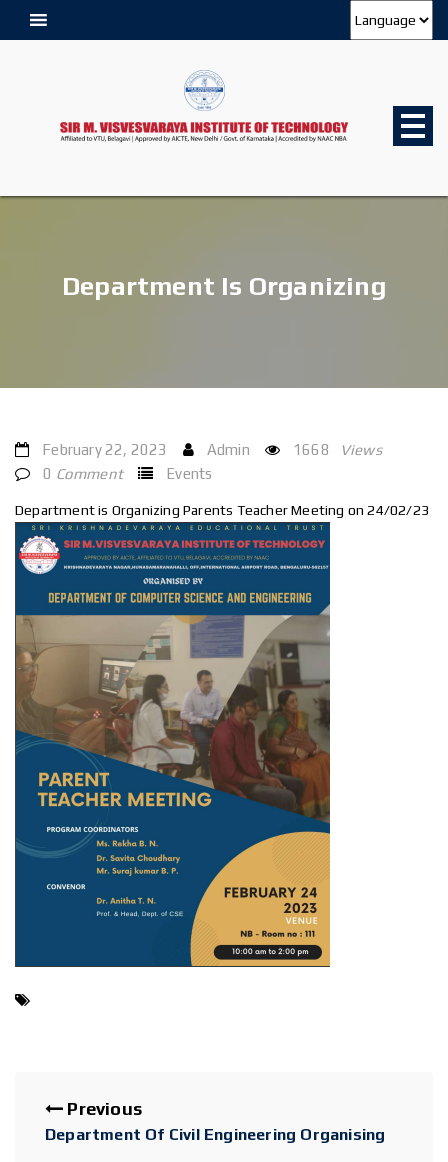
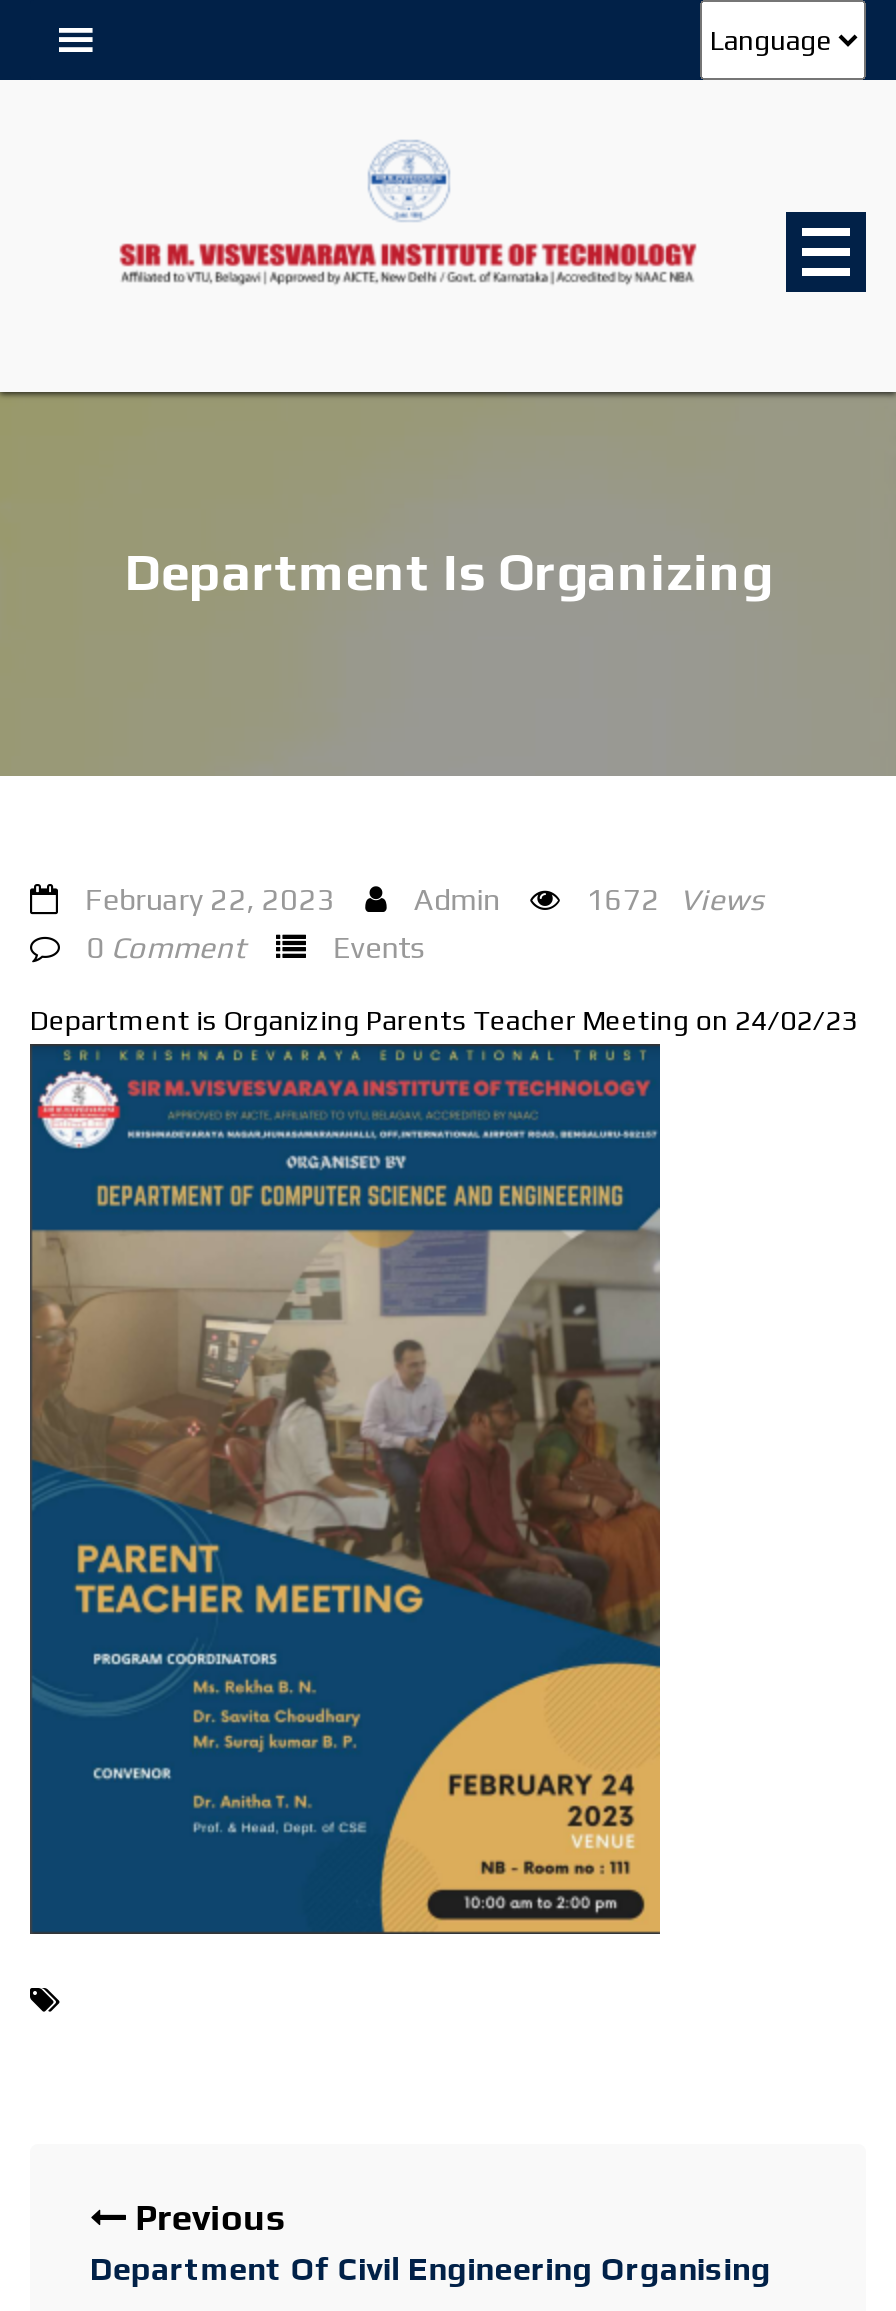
- 1668 Views
+ 1672 Views
